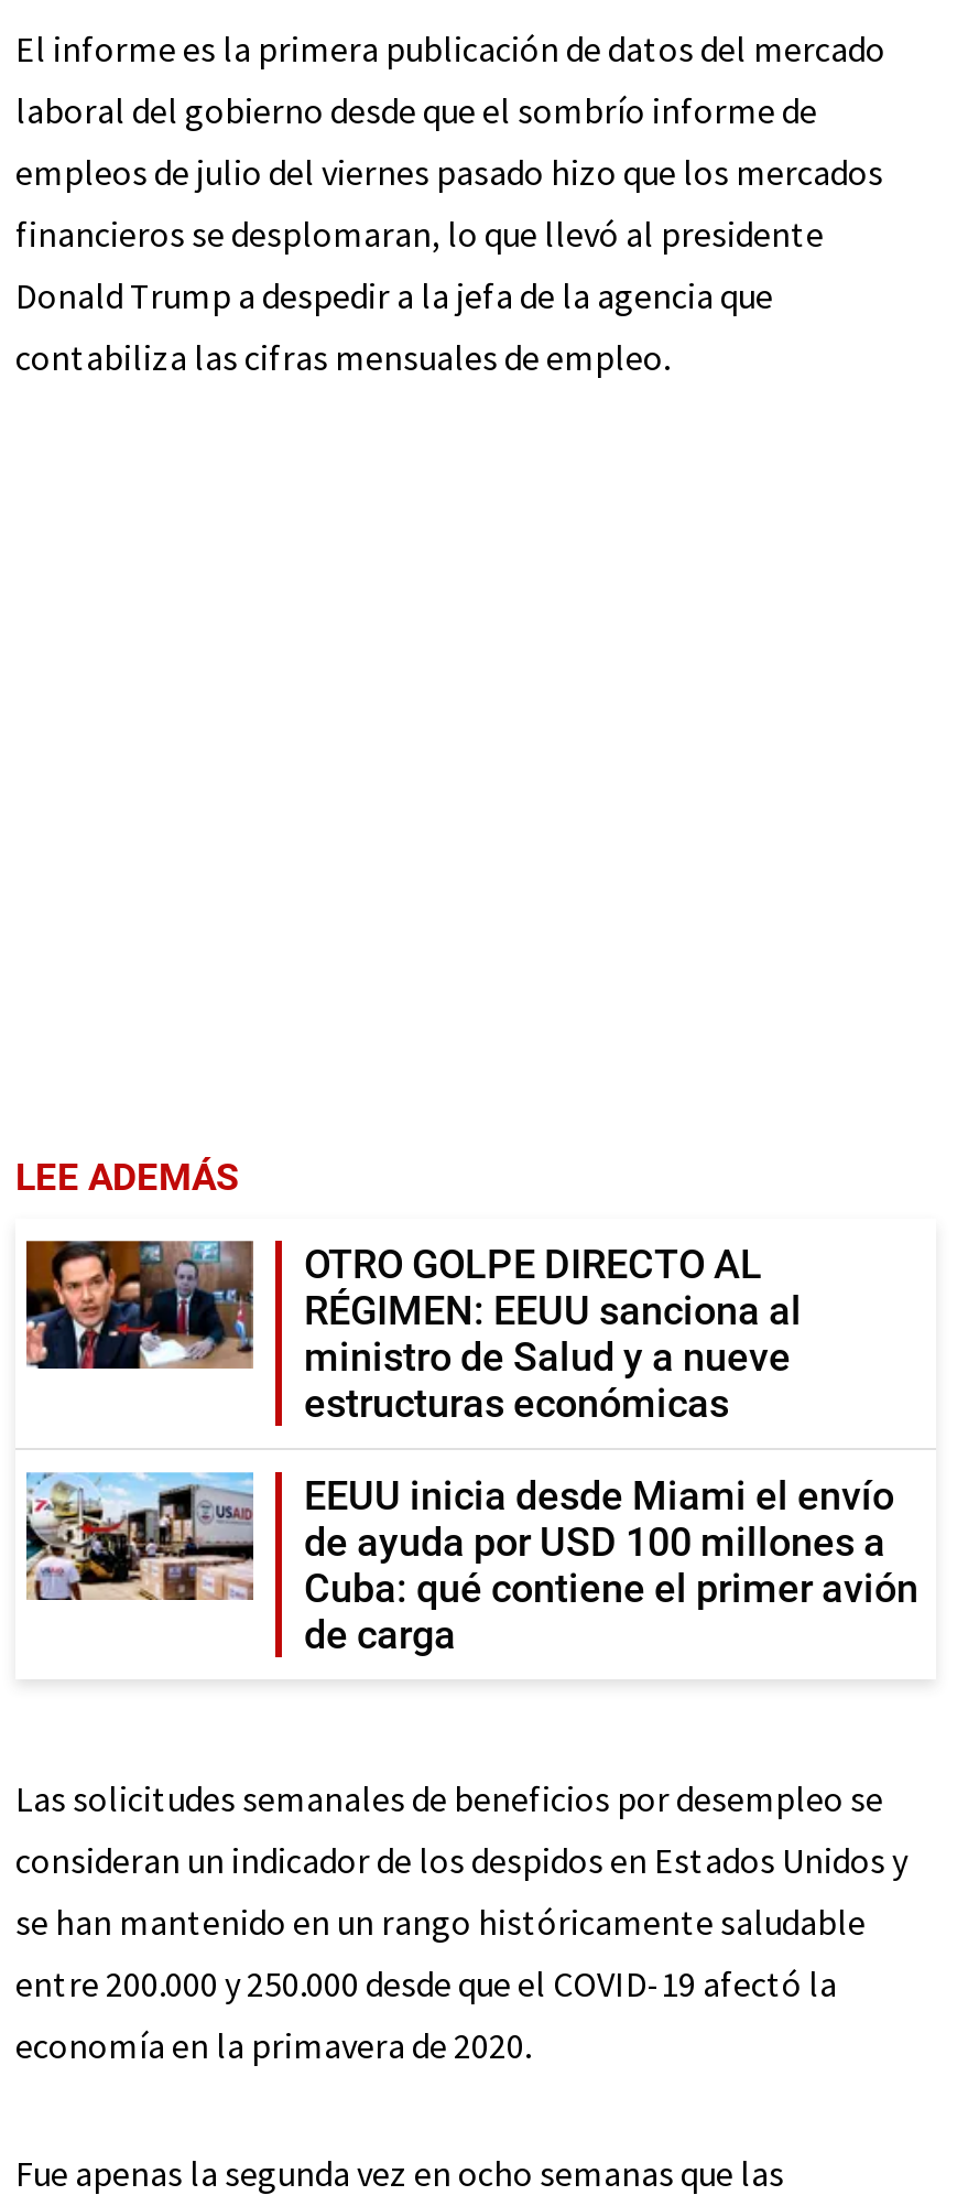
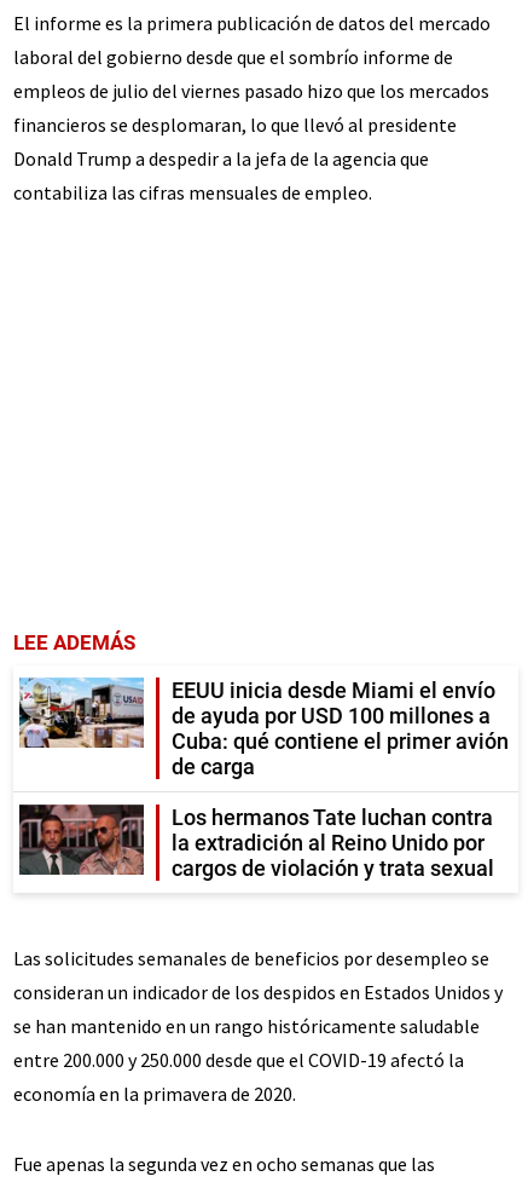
- [image]
- OTRO GOLPE DIRECTO AL
- RÉGIMEN: EEUU sanciona al
- ministro de Salud y a nueve
- estructuras económicas

moved up: [image] | EEUU inicia desde Miami el envío | de ayuda por USD 100 millones a | Cuba: qué contiene el primer avión | de carga

+ [image]
+ Los hermanos Tate luchan contra
+ la extradición al Reino Unido por
+ cargos de violación y trata sexual
